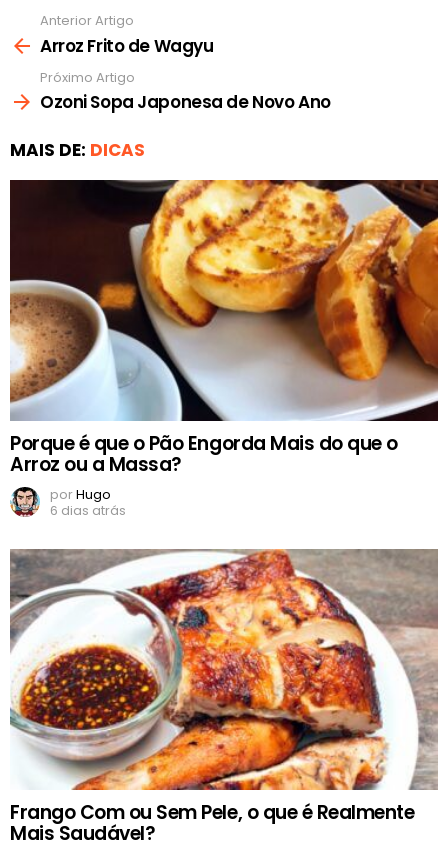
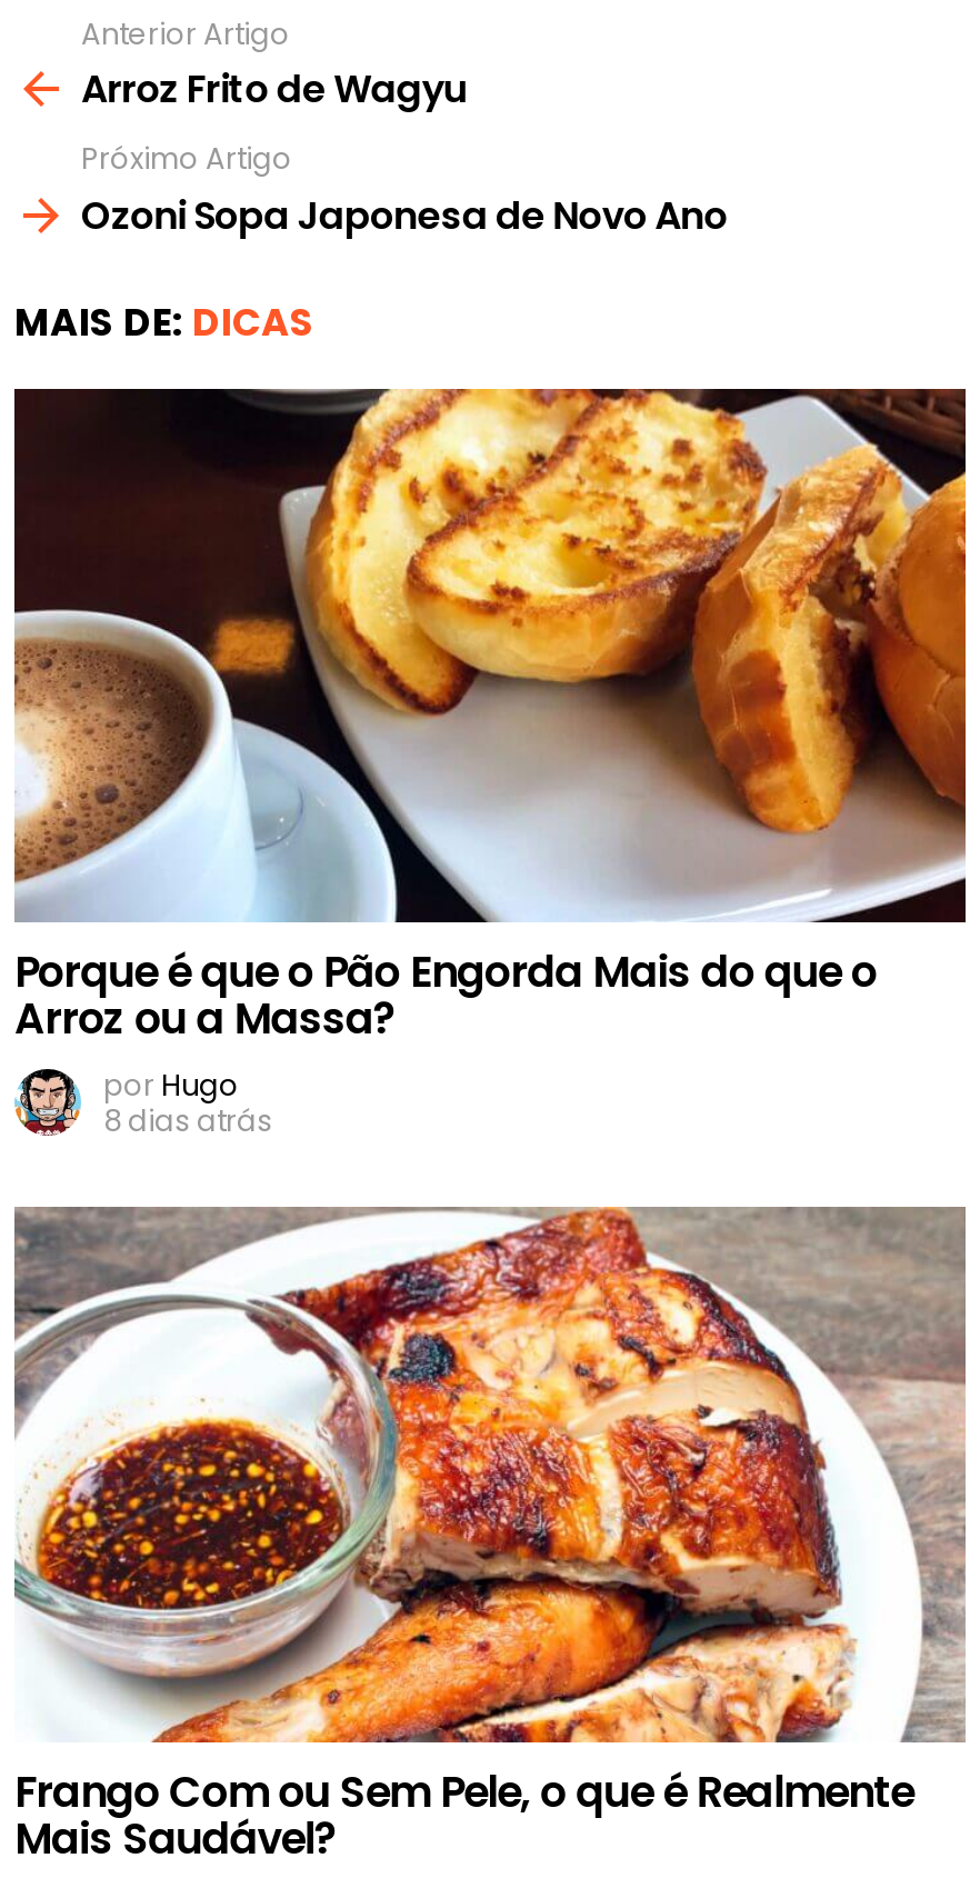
- 6 dias atrás
+ 8 dias atrás
